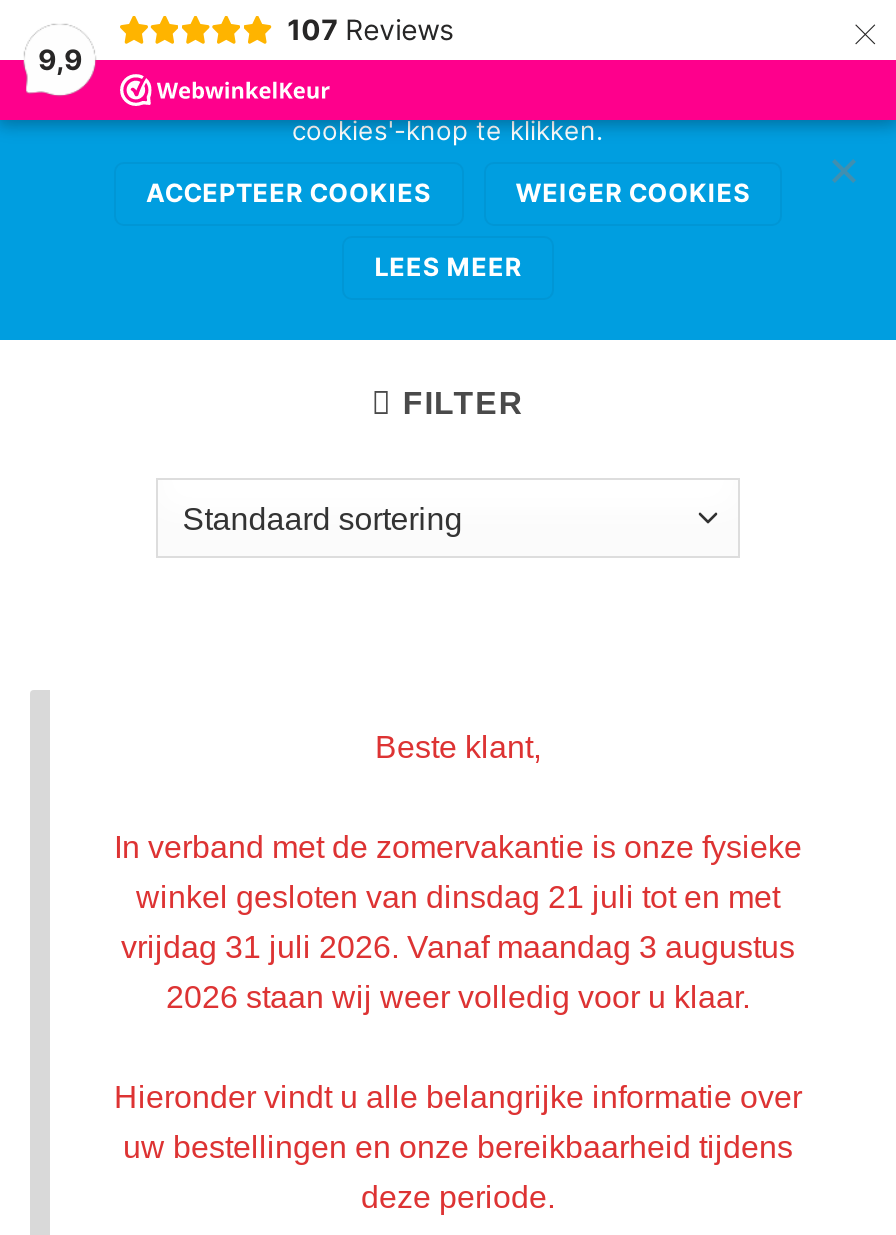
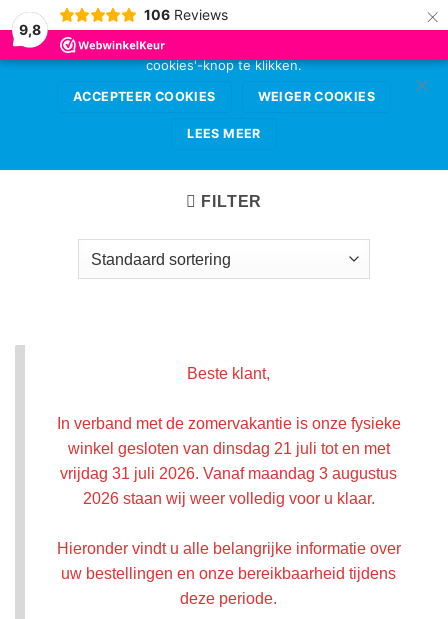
- 107 Reviews
+ 106 Reviews

- 9,9
+ 9,8
